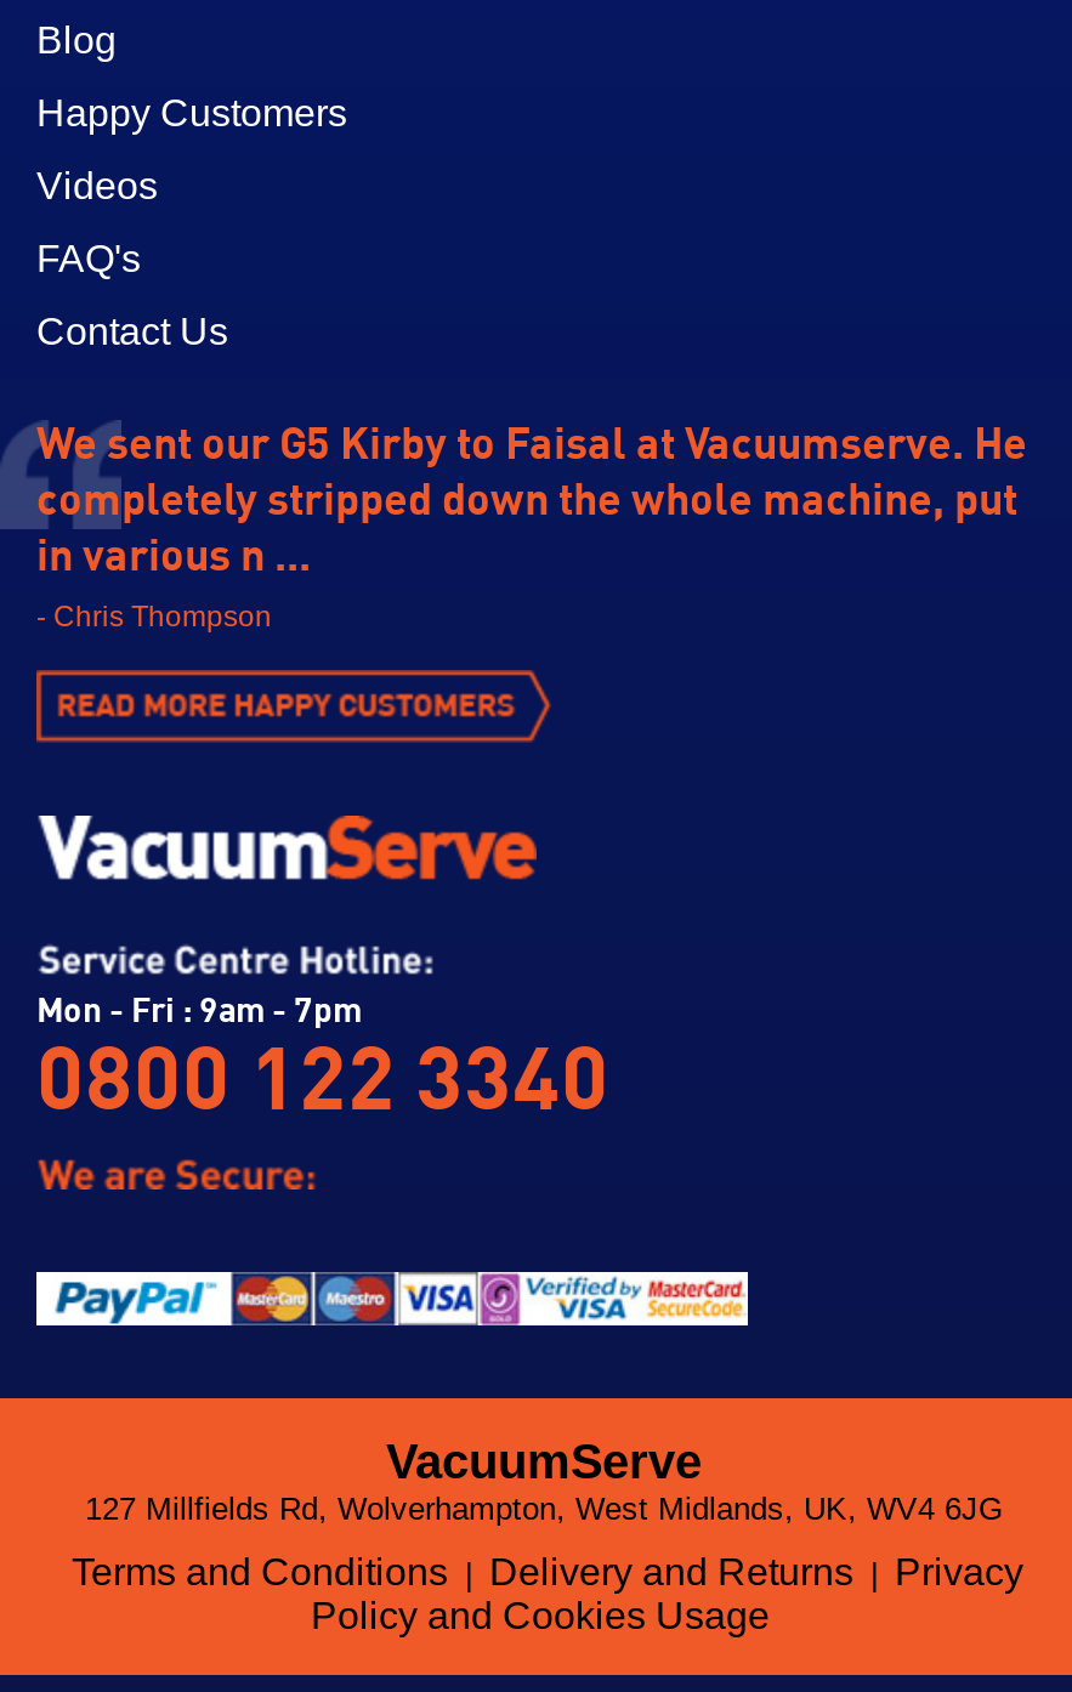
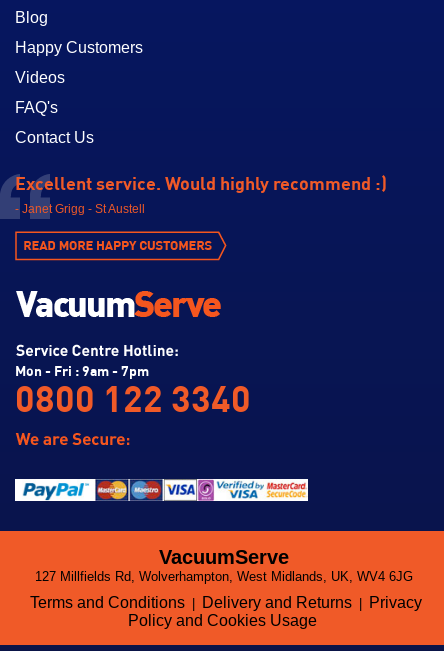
- We sent our G5 Kirby to Faisal at Vacuumserve. He
- completely stripped down the whole machine, put
- in various n ...
- - Chris Thompson
+ Excellent service. Would highly recommend :)
+ - Janet Grigg - St Austell
